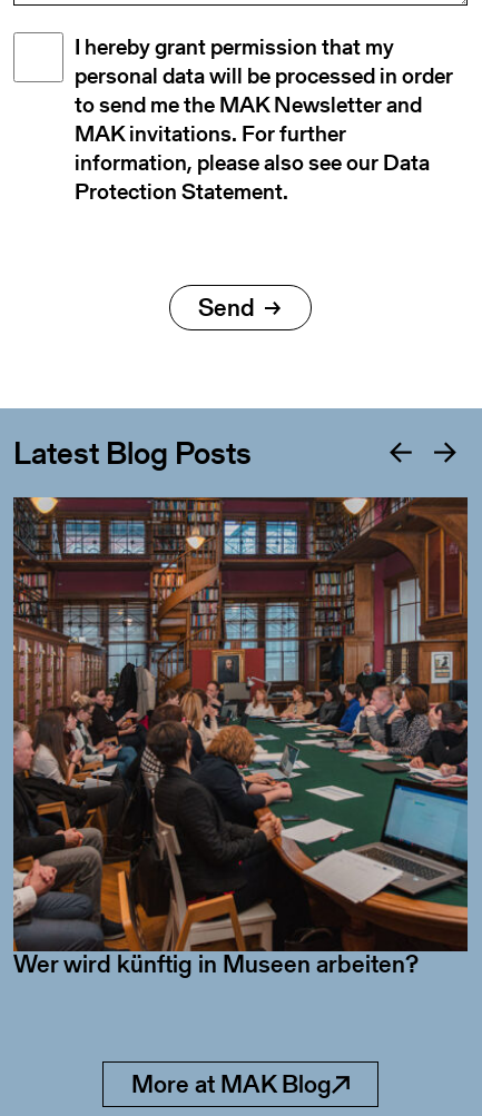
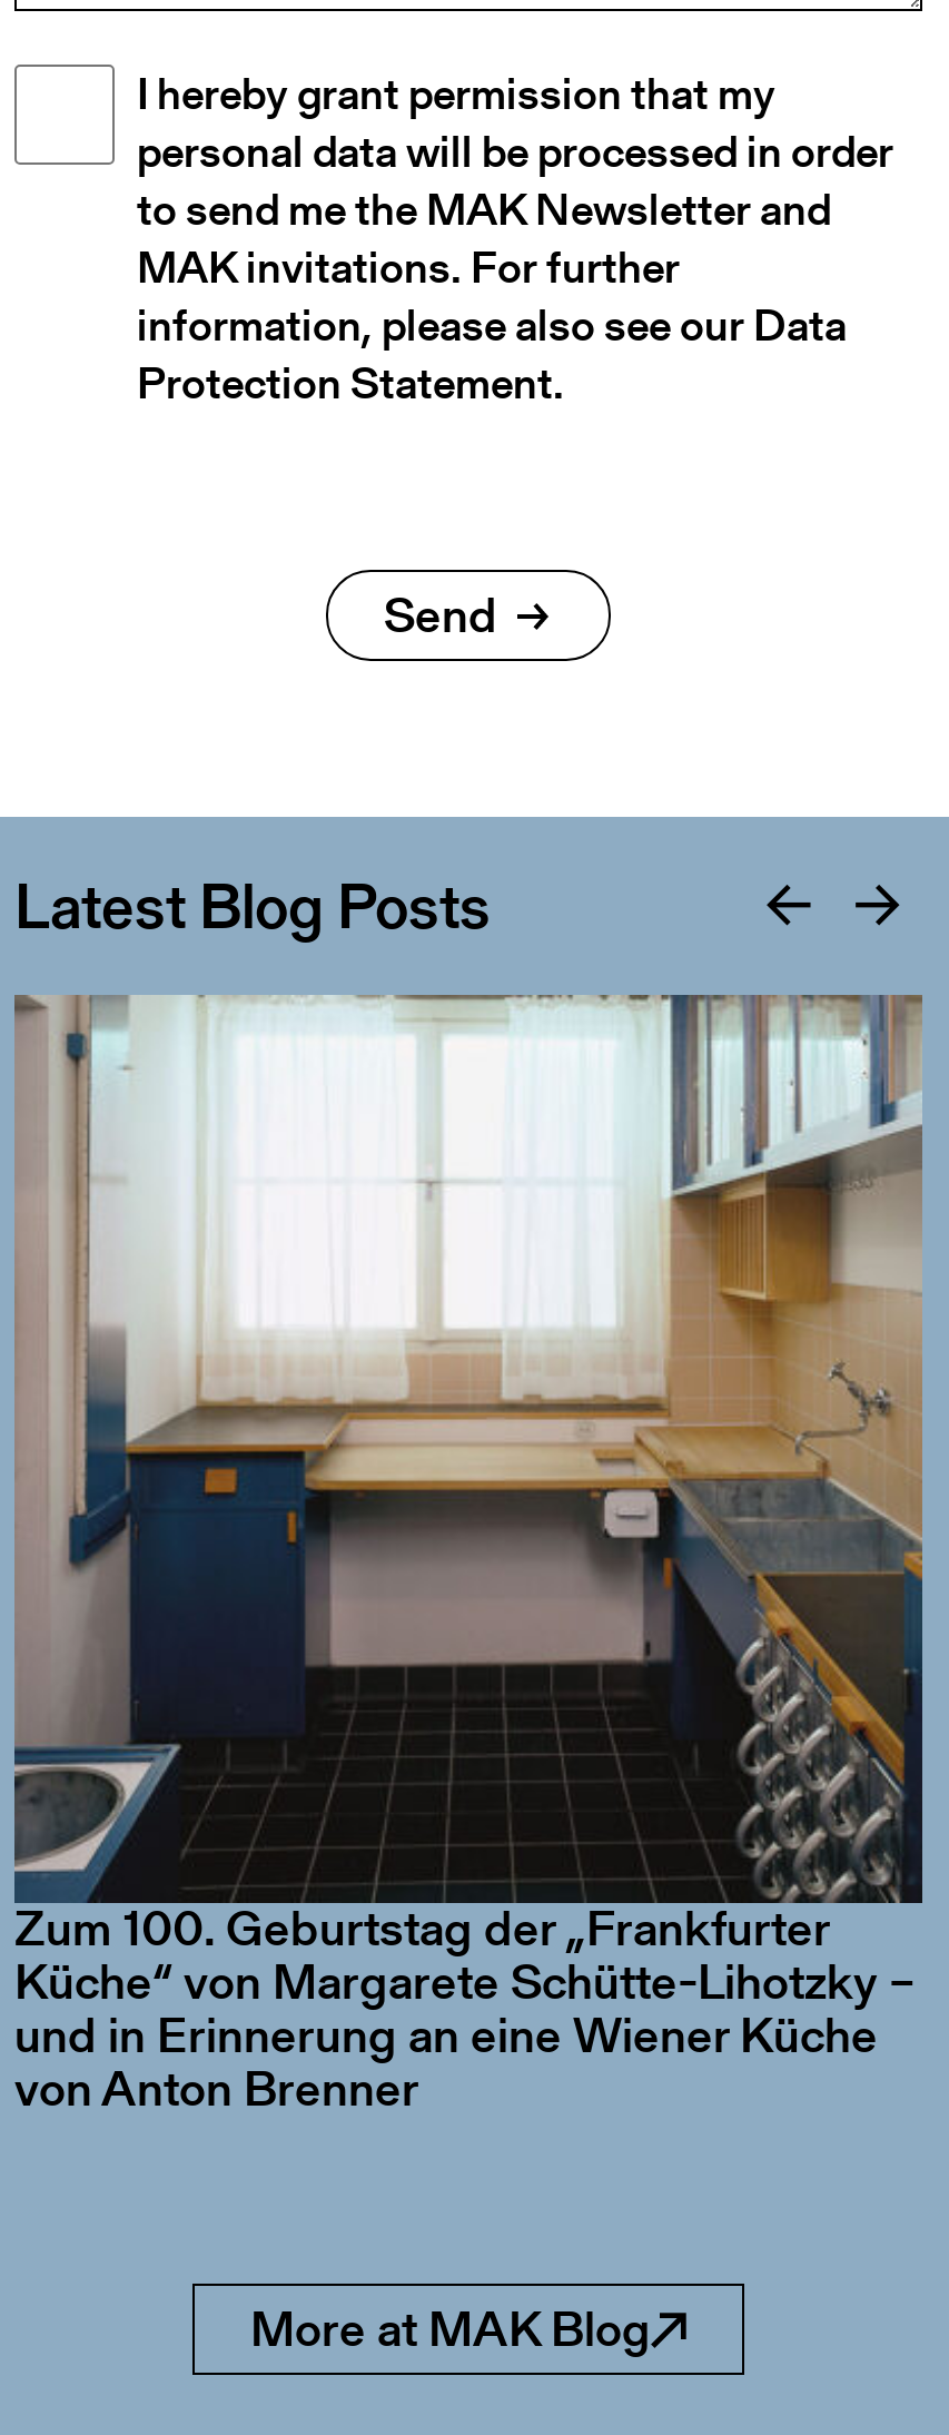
- [image]
+ [image]

- Wer wird künftig in Museen arbeiten?
+ Zum 100. Geburtstag der „Frankfurter
+ Küche“ von Margarete Schütte-Lihotzky –
+ und in Erinnerung an eine Wiener Küche
+ von Anton Brenner
